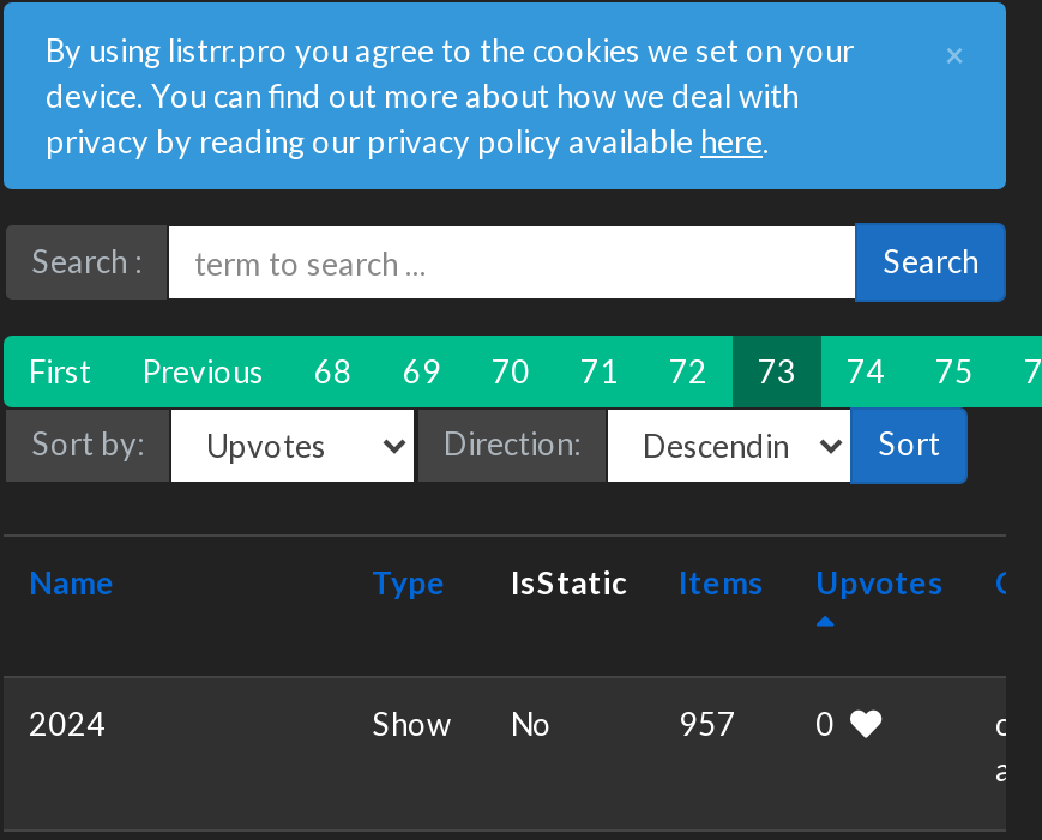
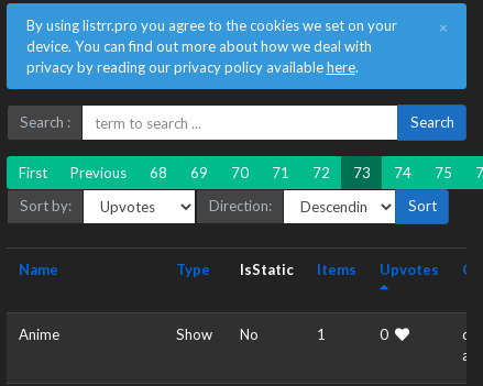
- 2024
+ Anime

- 957
+ 1
